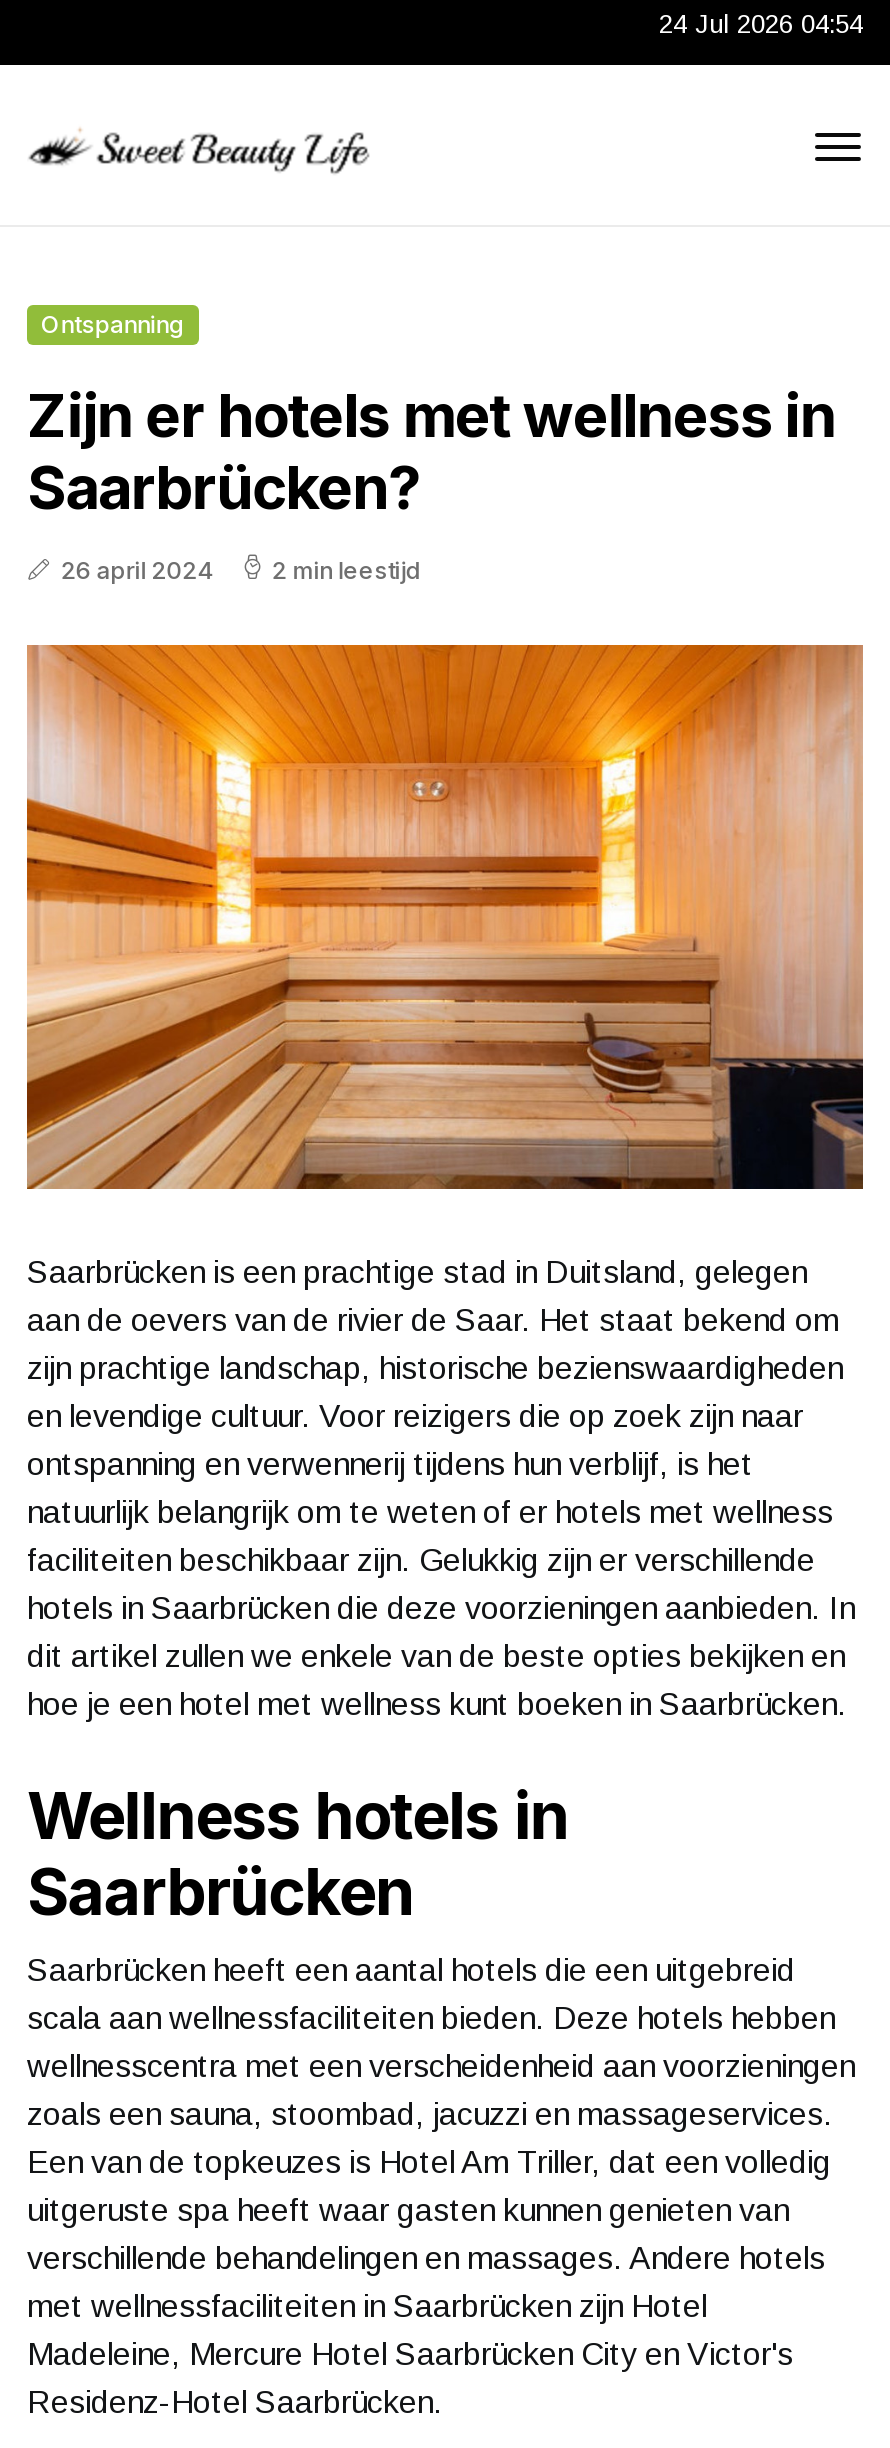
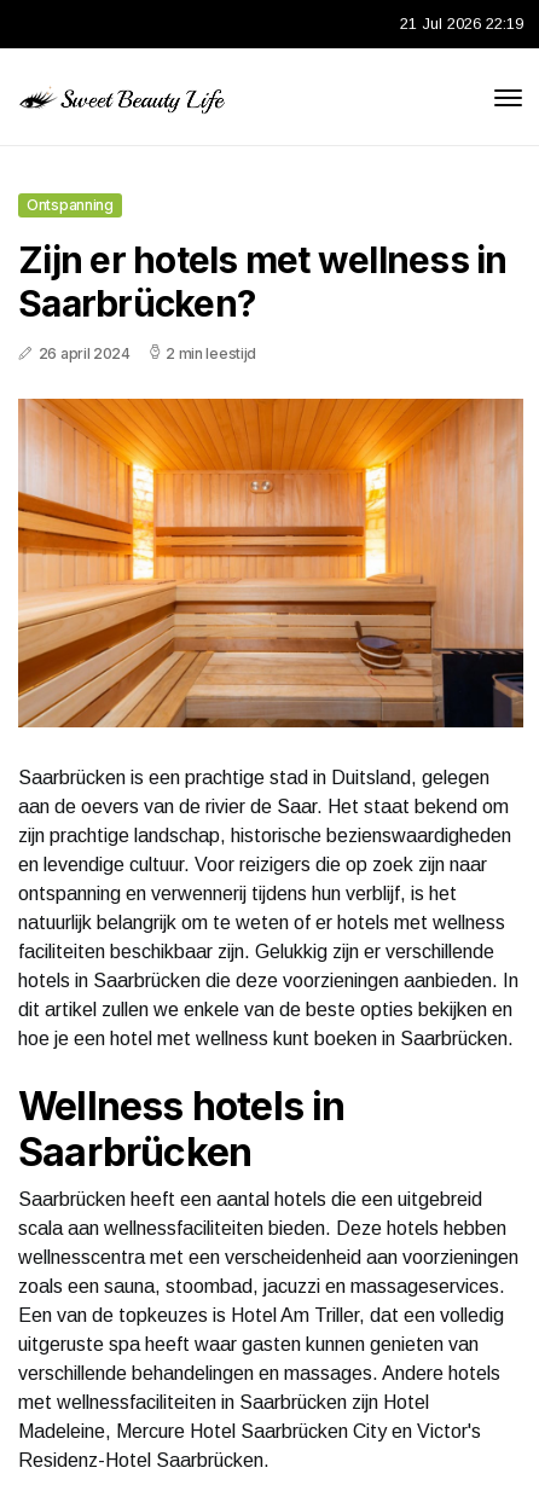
- 24 Jul 2026 04:54
+ 21 Jul 2026 22:19
